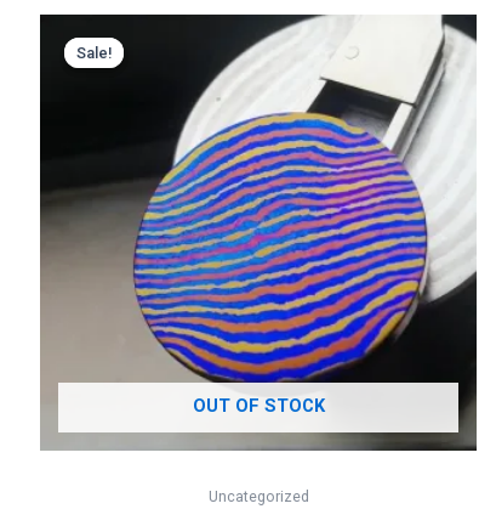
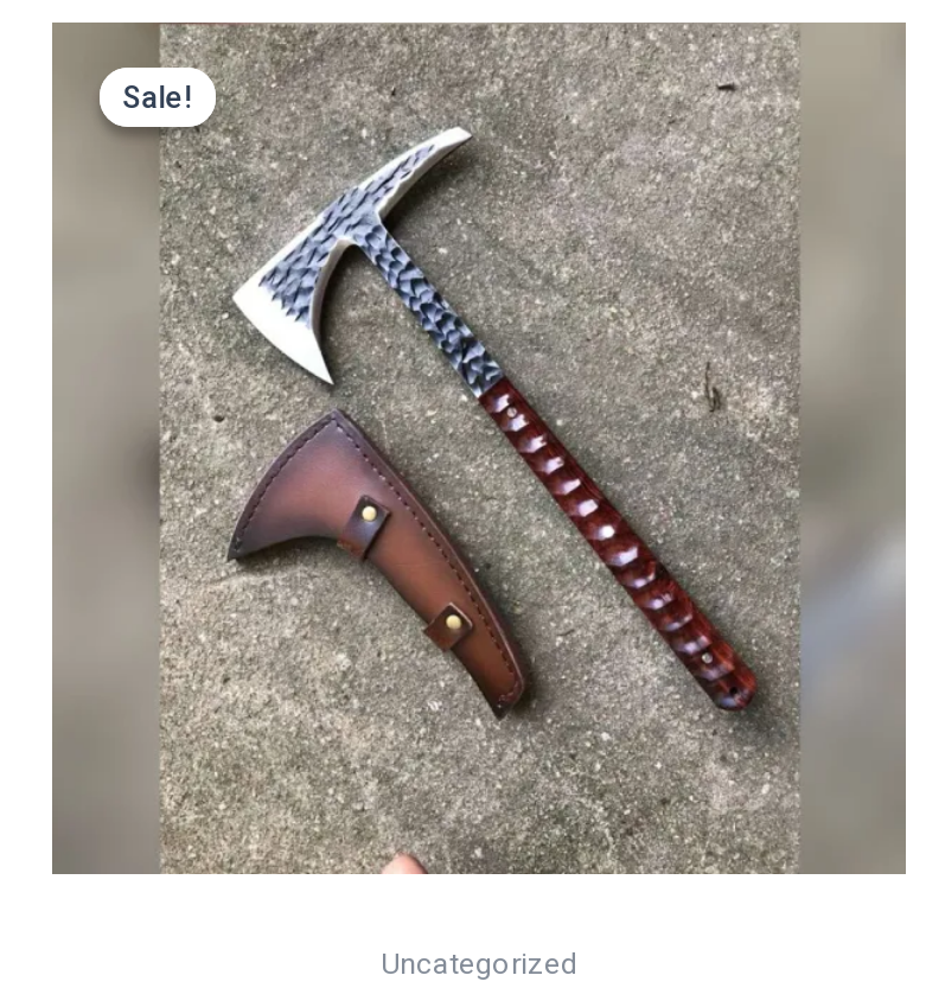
- [image]
+ [image]

- OUT OF STOCK
